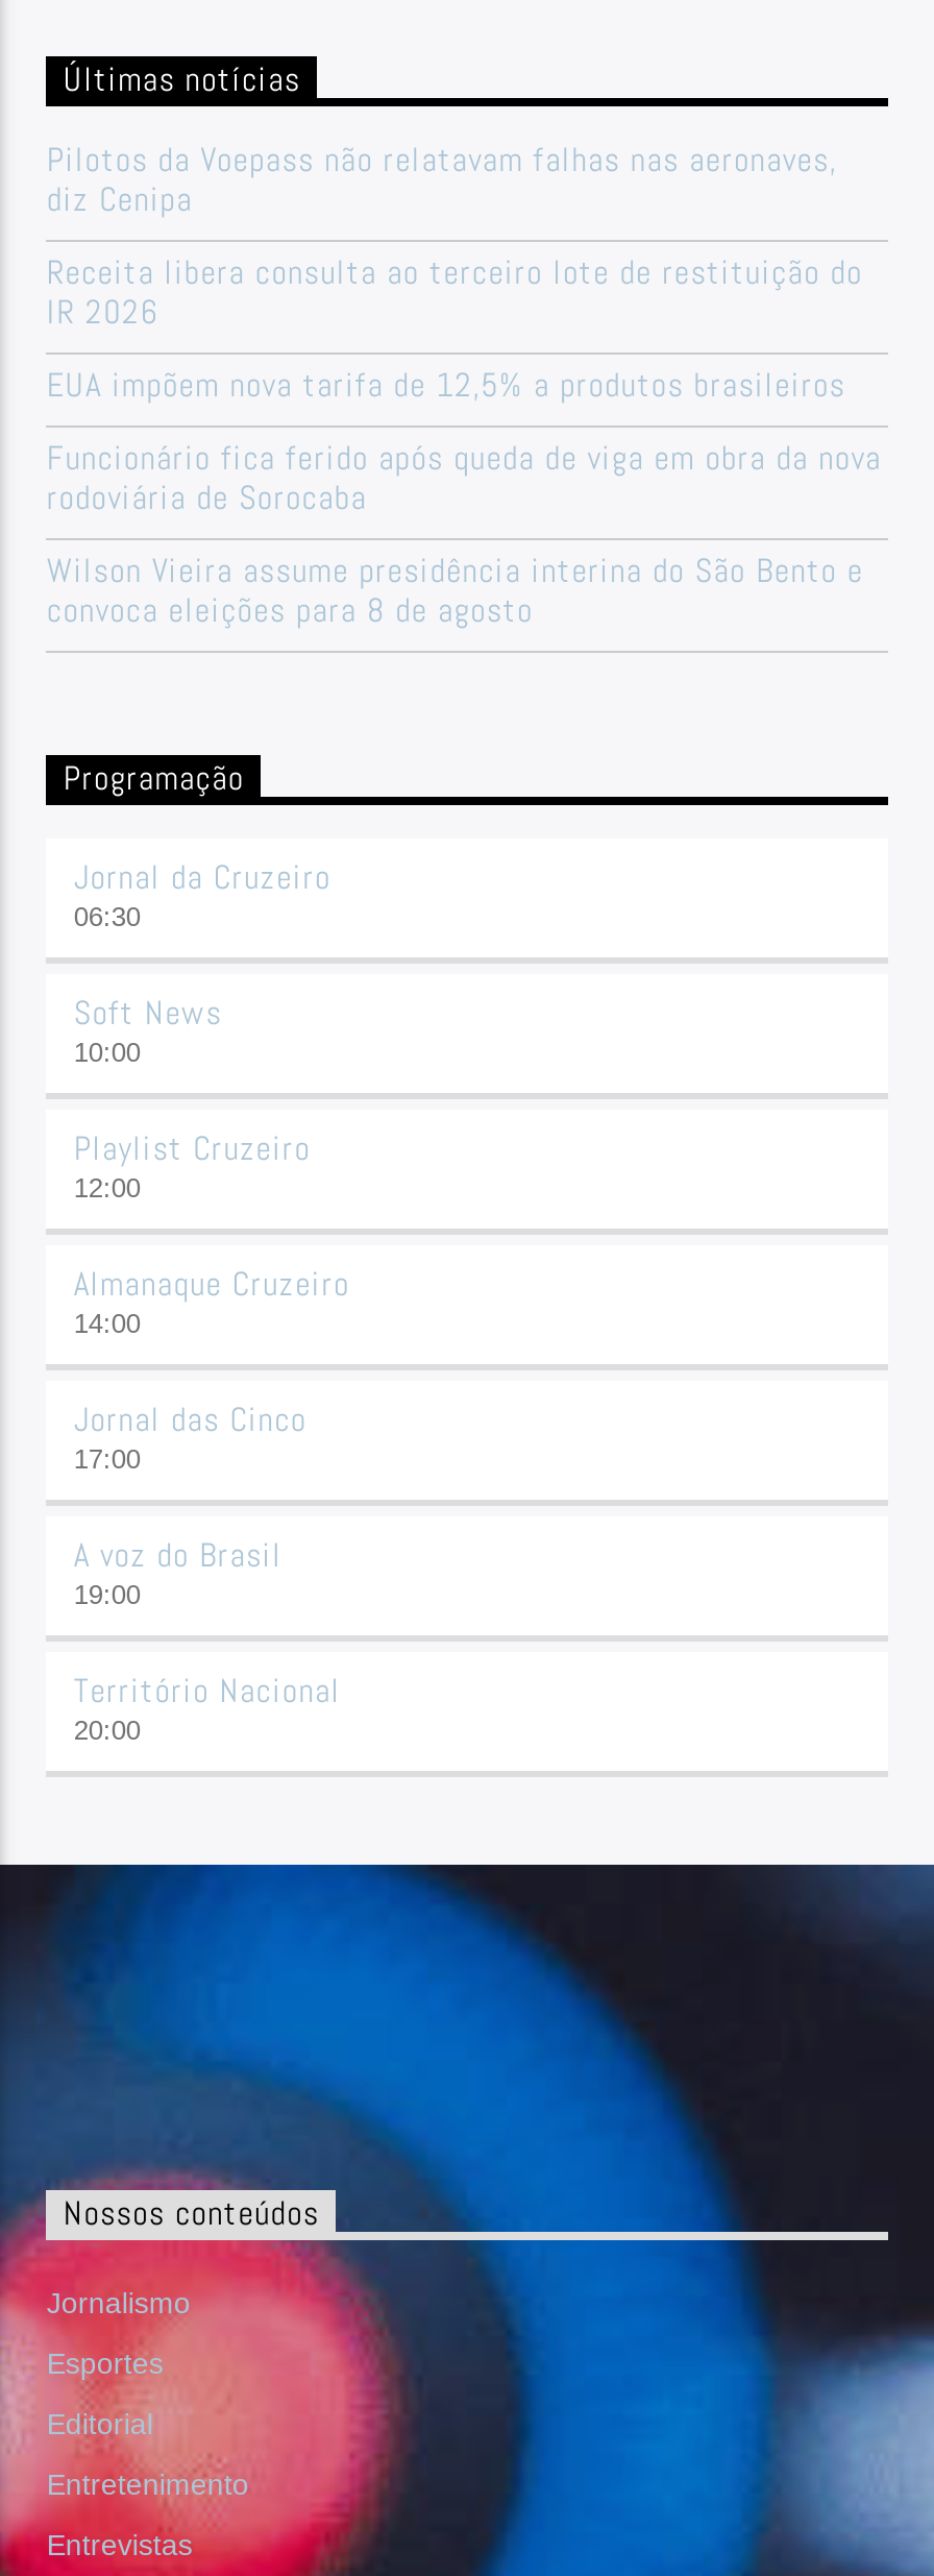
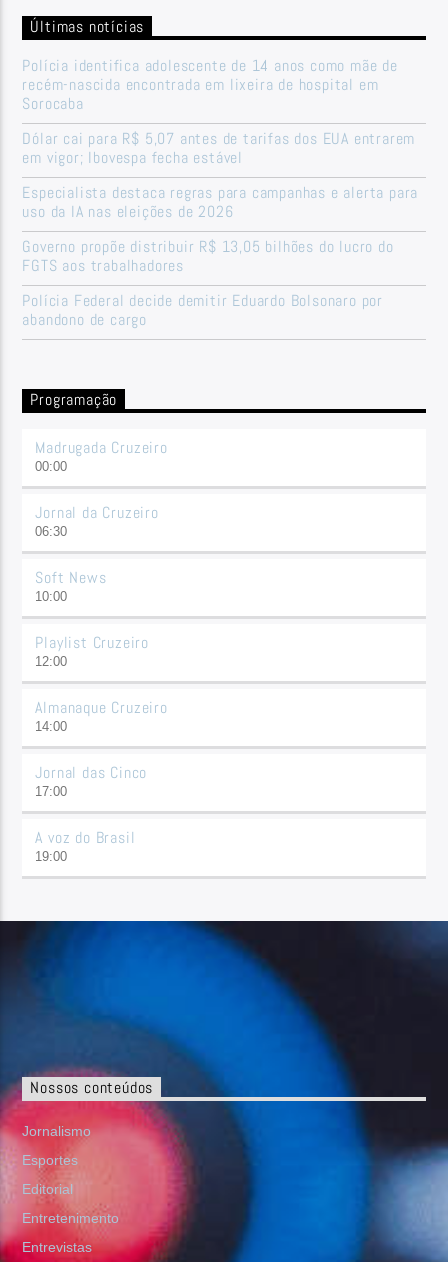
- Pilotos da Voepass não relatavam falhas nas aeronaves,
- diz Cenipa
+ Polícia identifica adolescente de 14 anos como mãe de
+ recém-nascida encontrada em lixeira de hospital em
+ Sorocaba

- Receita libera consulta ao terceiro lote de restituição do
- IR 2026
+ Dólar cai para R$ 5,07 antes de tarifas dos EUA entrarem
+ em vigor; Ibovespa fecha estável

- EUA impõem nova tarifa de 12,5% a produtos brasileiros
+ Especialista destaca regras para campanhas e alerta para
+ uso da IA nas eleições de 2026

- Funcionário fica ferido após queda de viga em obra da nova
- rodoviária de Sorocaba
+ Governo propõe distribuir R$ 13,05 bilhões do lucro do
+ FGTS aos trabalhadores

- Wilson Vieira assume presidência interina do São Bento e
- convoca eleições para 8 de agosto
+ Polícia Federal decide demitir Eduardo Bolsonaro por
+ abandono de cargo

+ Madrugada Cruzeiro
+ 00:00

moved down: Jornal da Cruzeiro | 06:30 | Soft News | ... | A voz do Brasil | 19:00

- Território Nacional
- 20:00
